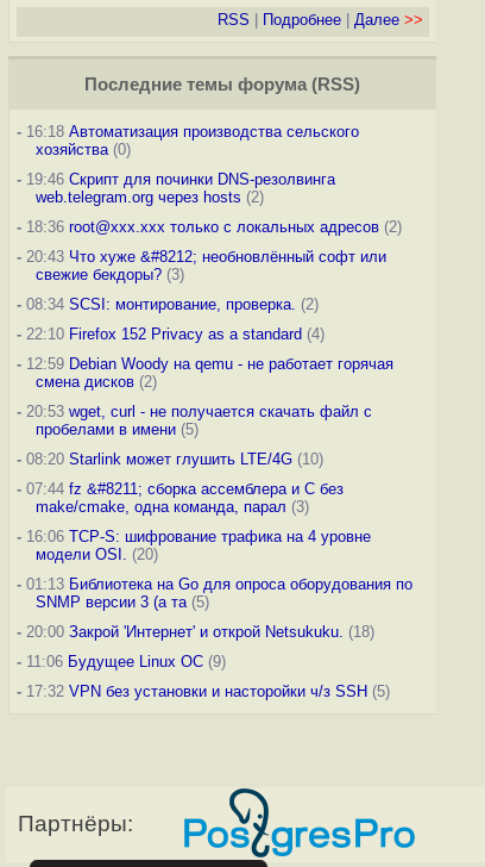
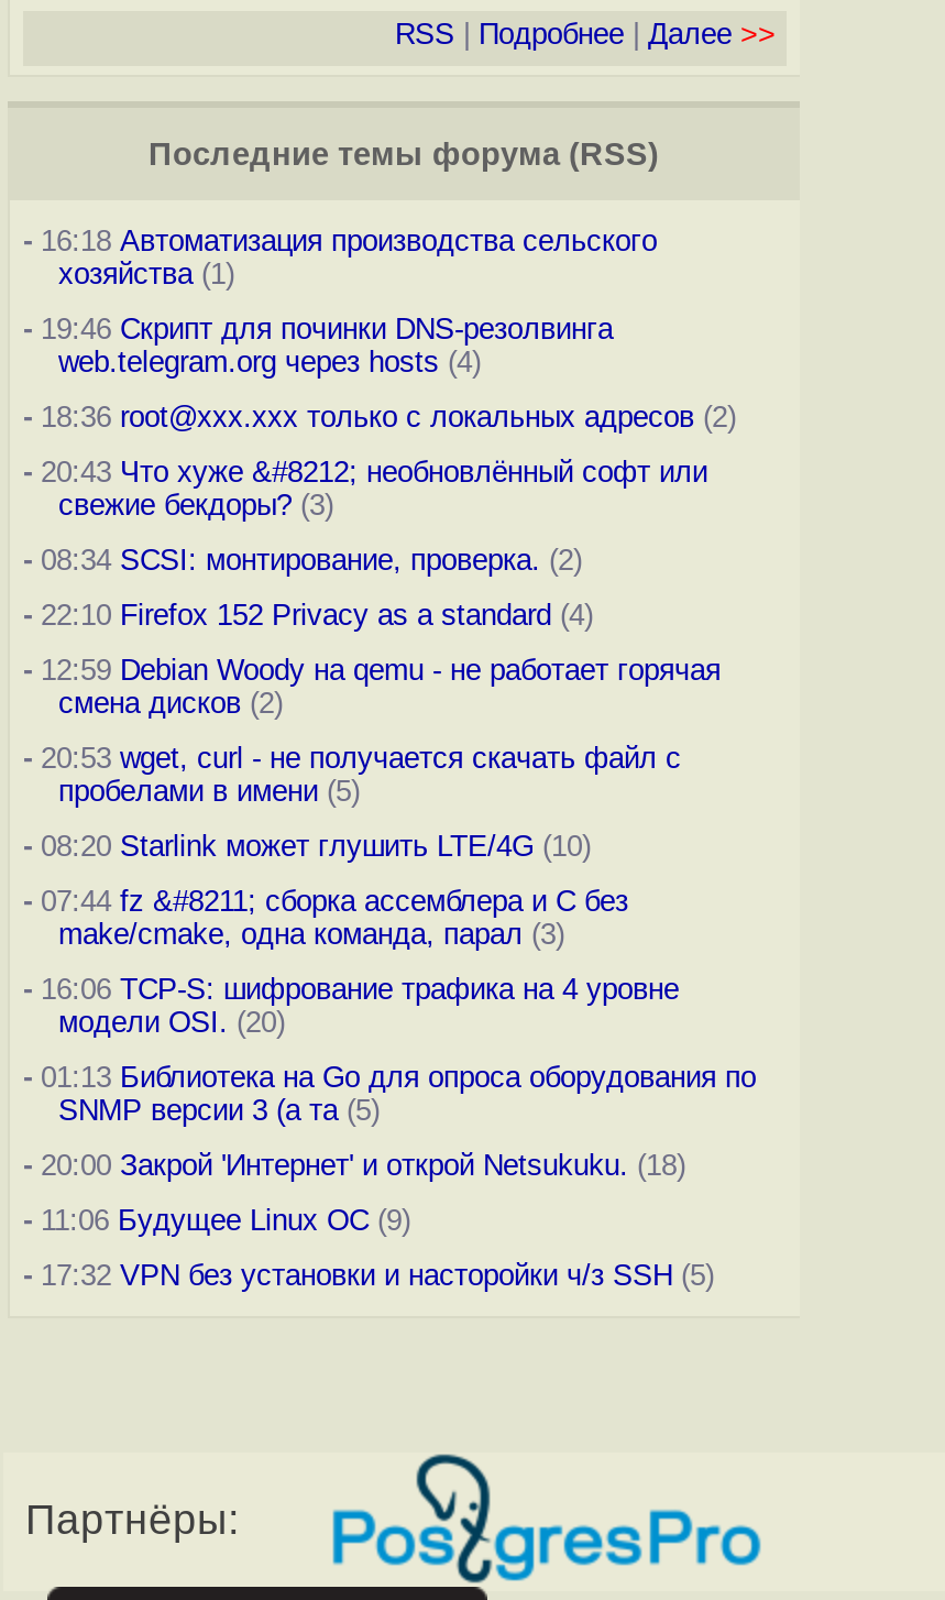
- хозяйства (0)
+ хозяйства (1)

- web.telegram.org через hosts (2)
+ web.telegram.org через hosts (4)
